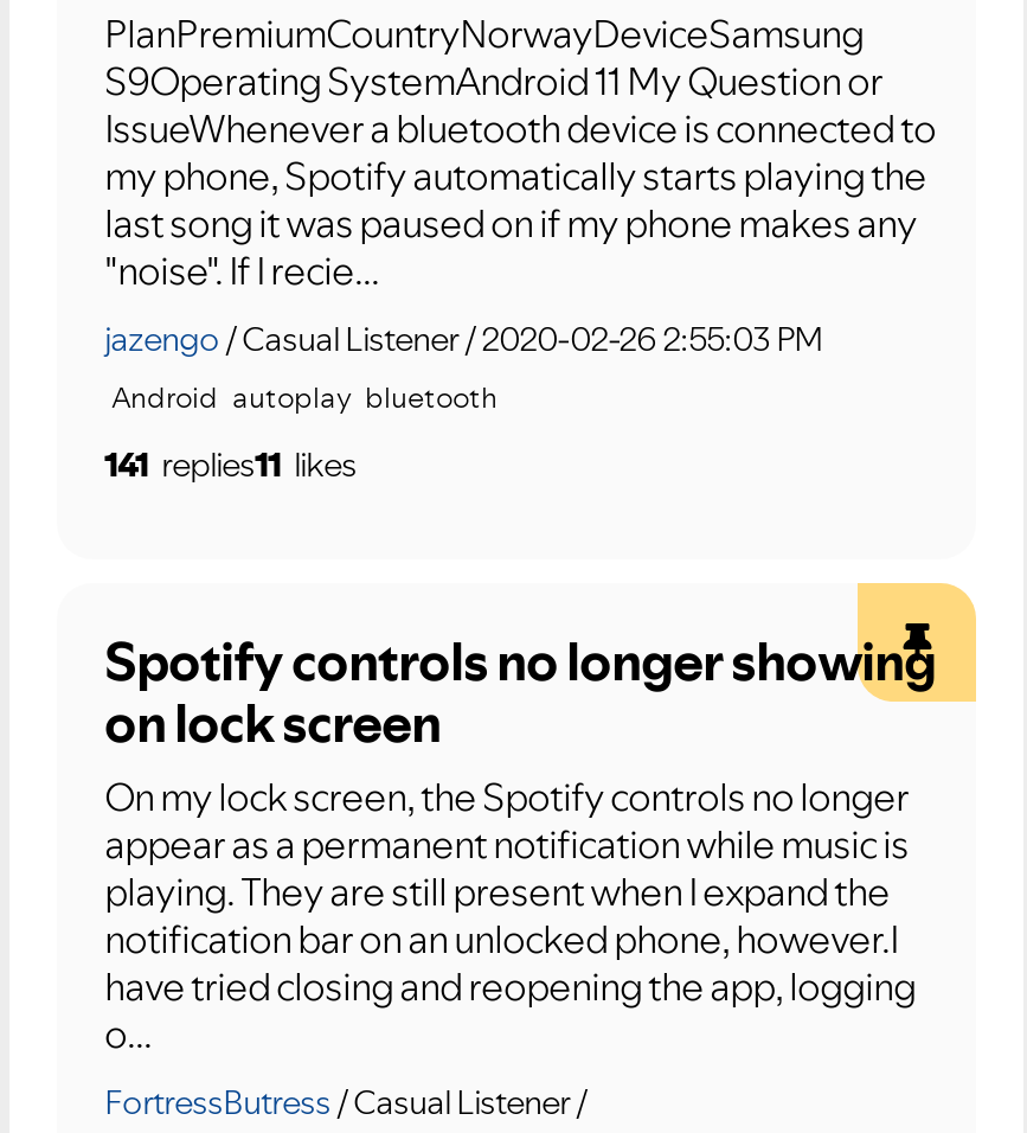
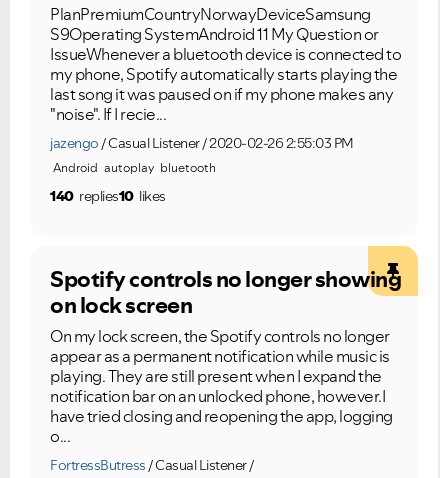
- 141 replies11 likes
+ 140 replies10 likes
